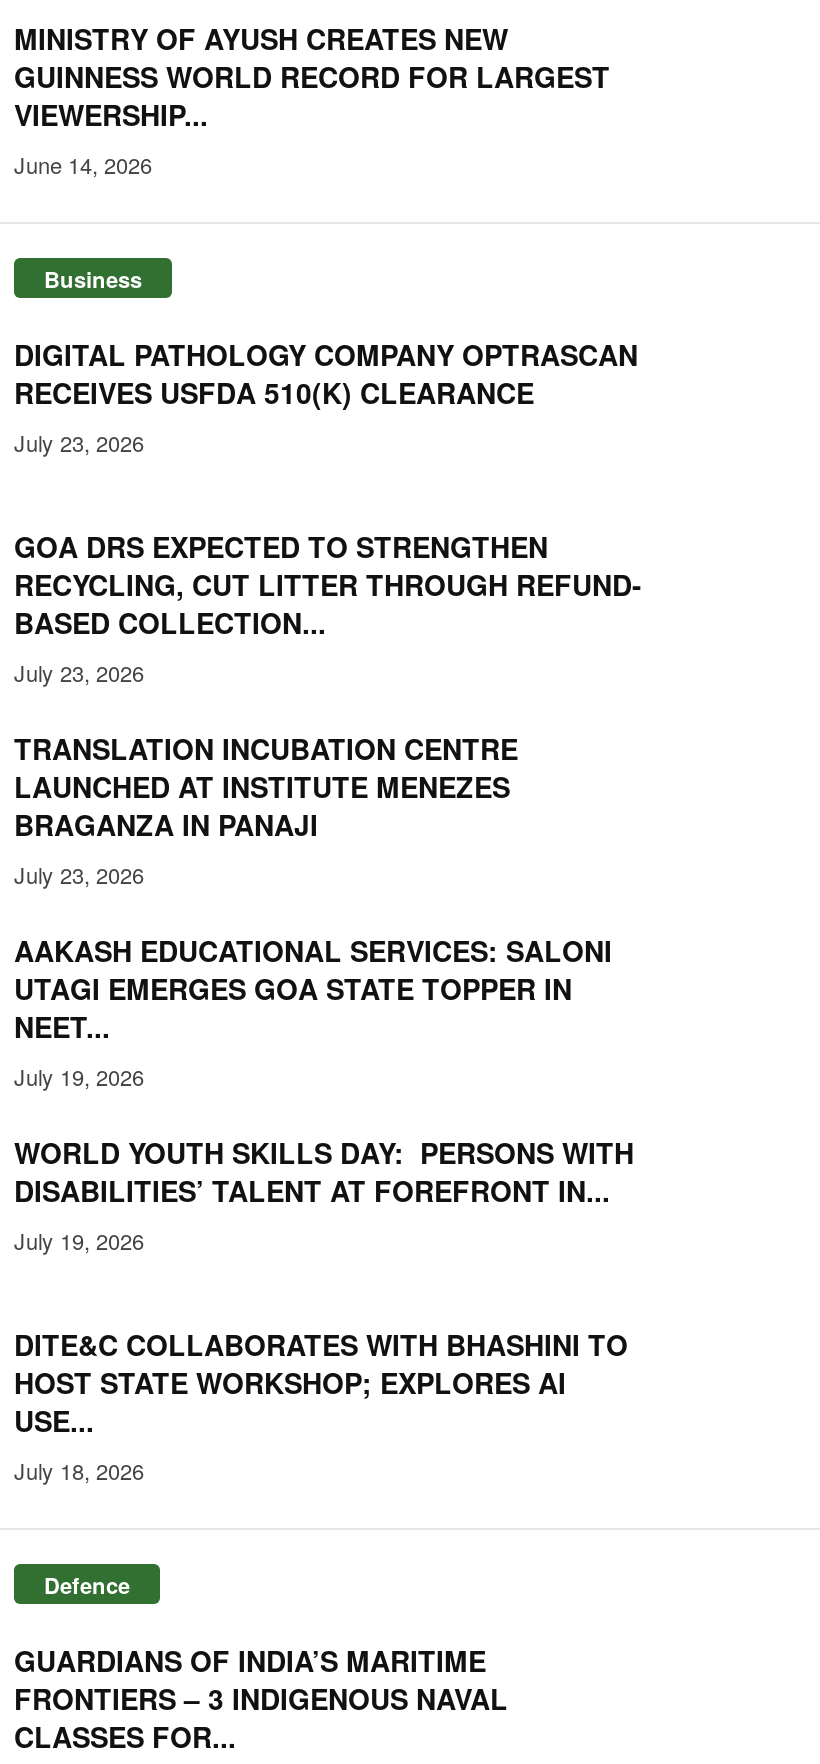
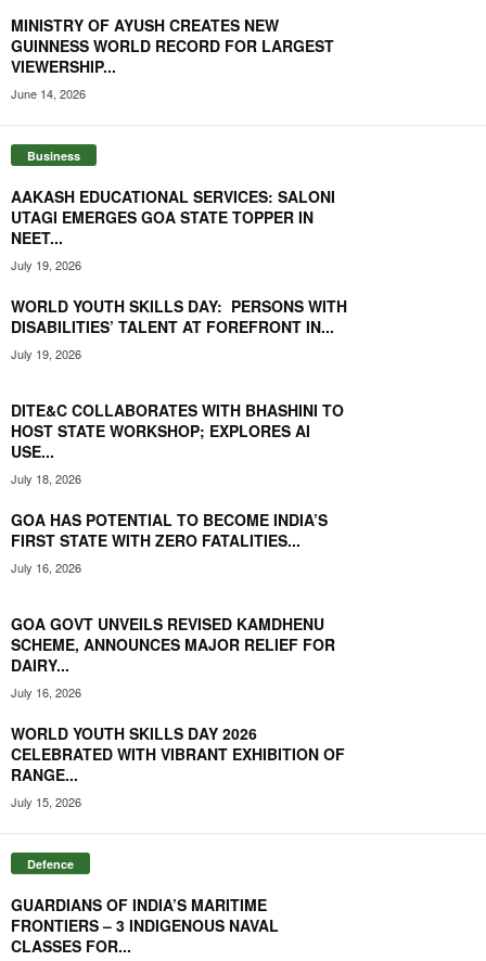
- DIGITAL PATHOLOGY COMPANY OPTRASCAN
- RECEIVES USFDA 510(K) CLEARANCE
- July 23, 2026
- GOA DRS EXPECTED TO STRENGTHEN
- RECYCLING, CUT LITTER THROUGH REFUND-
- BASED COLLECTION...
- July 23, 2026
- TRANSLATION INCUBATION CENTRE
- LAUNCHED AT INSTITUTE MENEZES
- BRAGANZA IN PANAJI
- July 23, 2026

moved up: AAKASH EDUCATIONAL SERVICES: SALONI | UTAGI EMERGES GOA STATE TOPPER IN | NEET... | ... | USE... | July 18, 2026

+ GOA HAS POTENTIAL TO BECOME INDIA’S
+ FIRST STATE WITH ZERO FATALITIES...
+ July 16, 2026
+ GOA GOVT UNVEILS REVISED KAMDHENU
+ SCHEME, ANNOUNCES MAJOR RELIEF FOR
+ DAIRY...
+ July 16, 2026
+ WORLD YOUTH SKILLS DAY 2026
+ CELEBRATED WITH VIBRANT EXHIBITION OF
+ RANGE...
+ July 15, 2026
